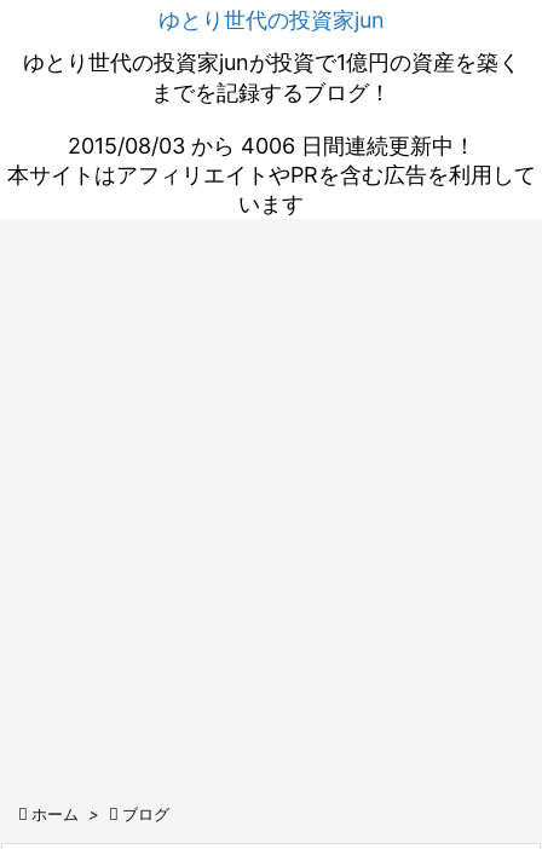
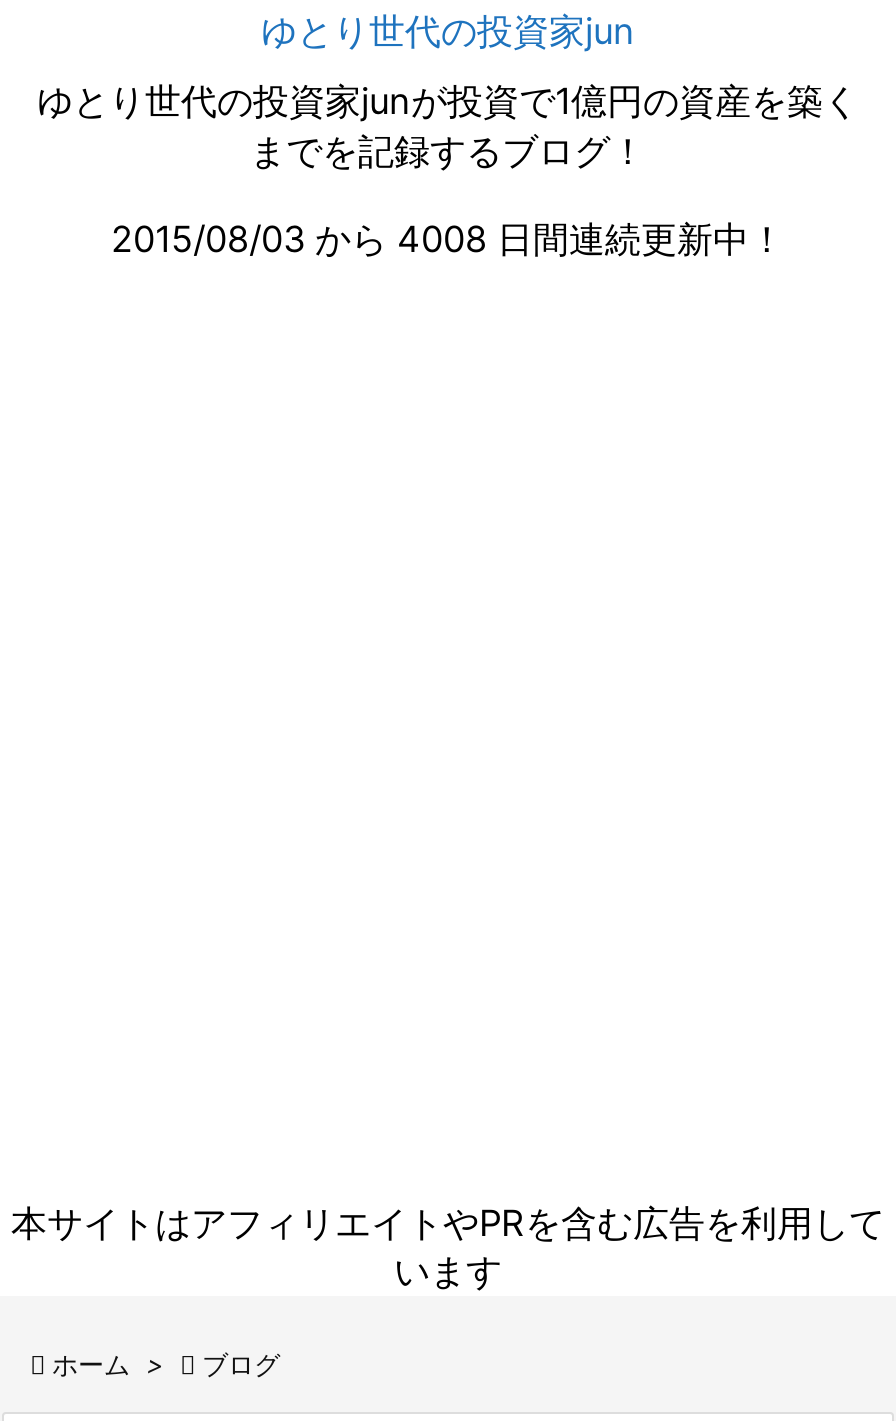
- 2015/08/03 から 4006 日間連続更新中！
+ 2015/08/03 から 4008 日間連続更新中！

moved down: 本サイトはアフィリエイトやPRを含む広告を利用して | います
